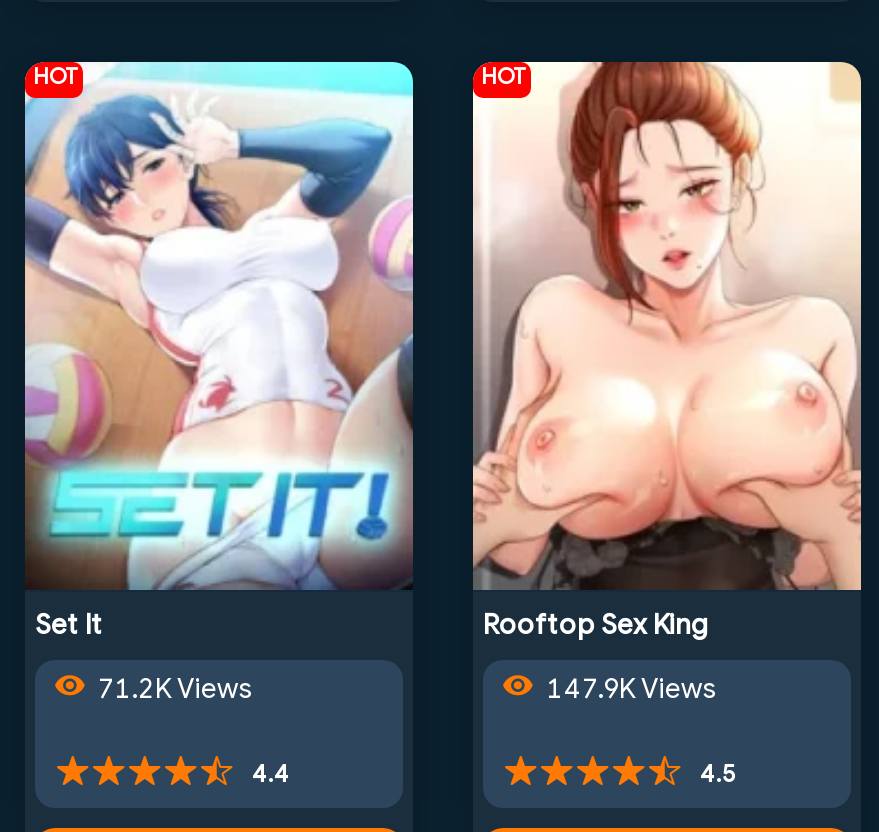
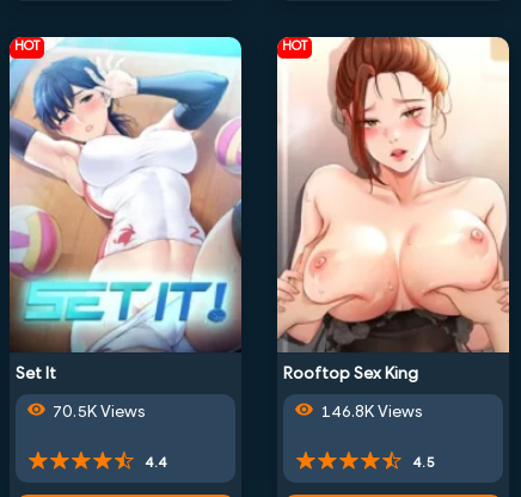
- 71.2K Views
+ 70.5K Views

- 147.9K Views
+ 146.8K Views
